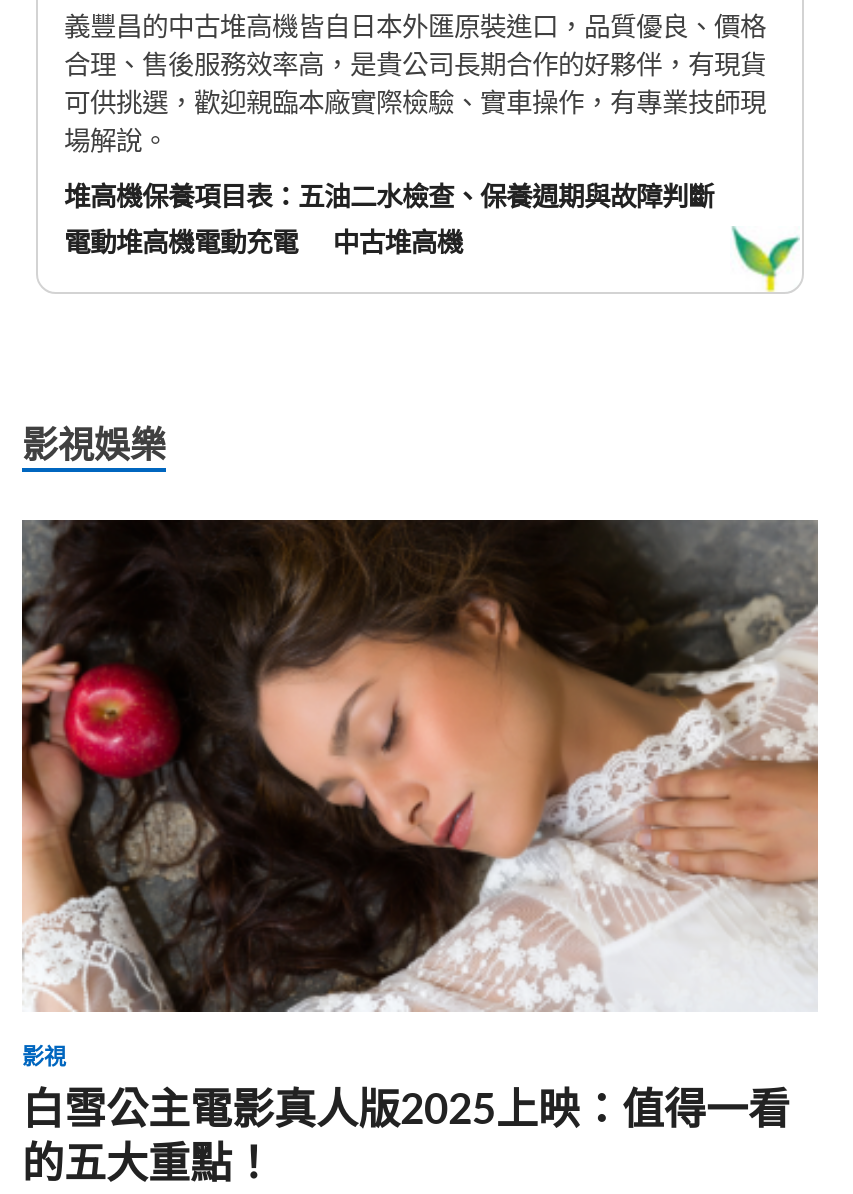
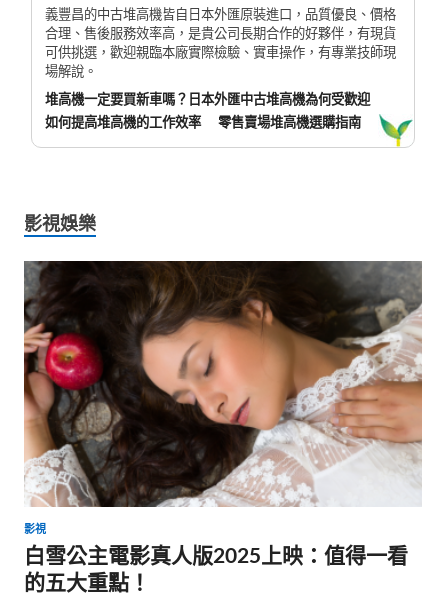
- 堆高機保養項目表：五油二水檢查、保養週期與故障判斷
+ 堆高機一定要買新車嗎？日本外匯中古堆高機為何受歡迎

- 電動堆高機電動充電
- 中古堆高機
+ 如何提高堆高機的工作效率
+ 零售賣場堆高機選購指南
